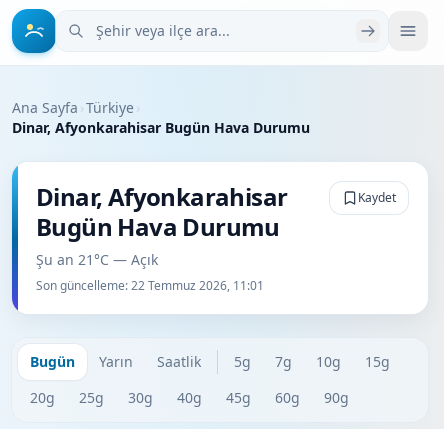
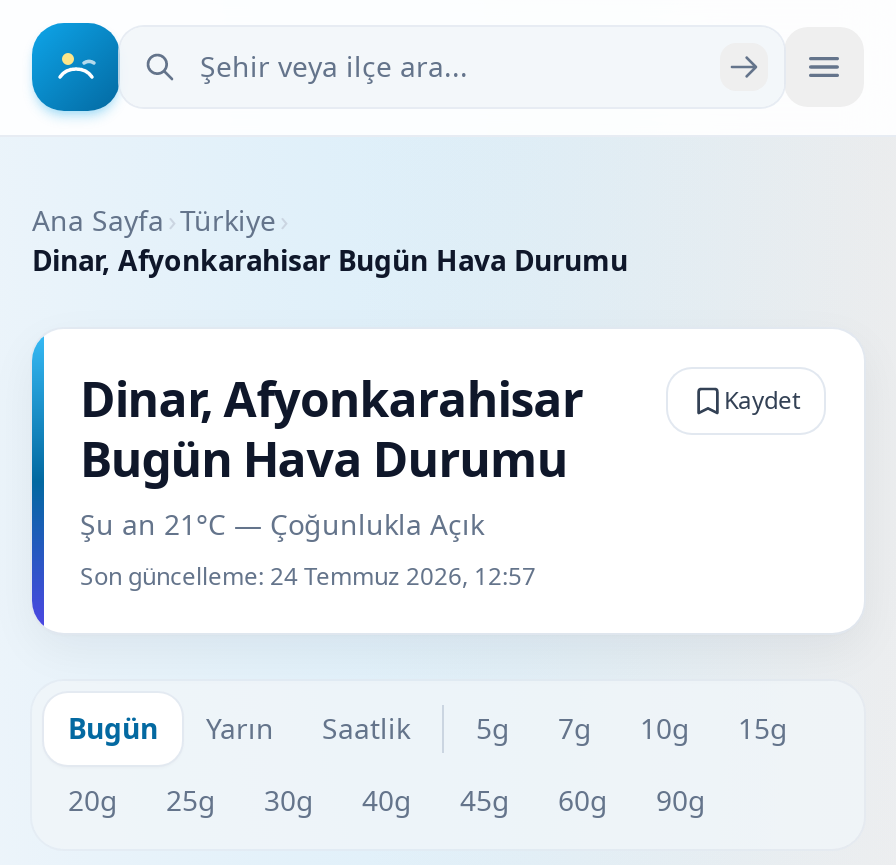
- Şu an 21°C — Açık
- Son güncelleme: 22 Temmuz 2026, 11:01
+ Şu an 21°C — Çoğunlukla Açık
+ Son güncelleme: 24 Temmuz 2026, 12:57
